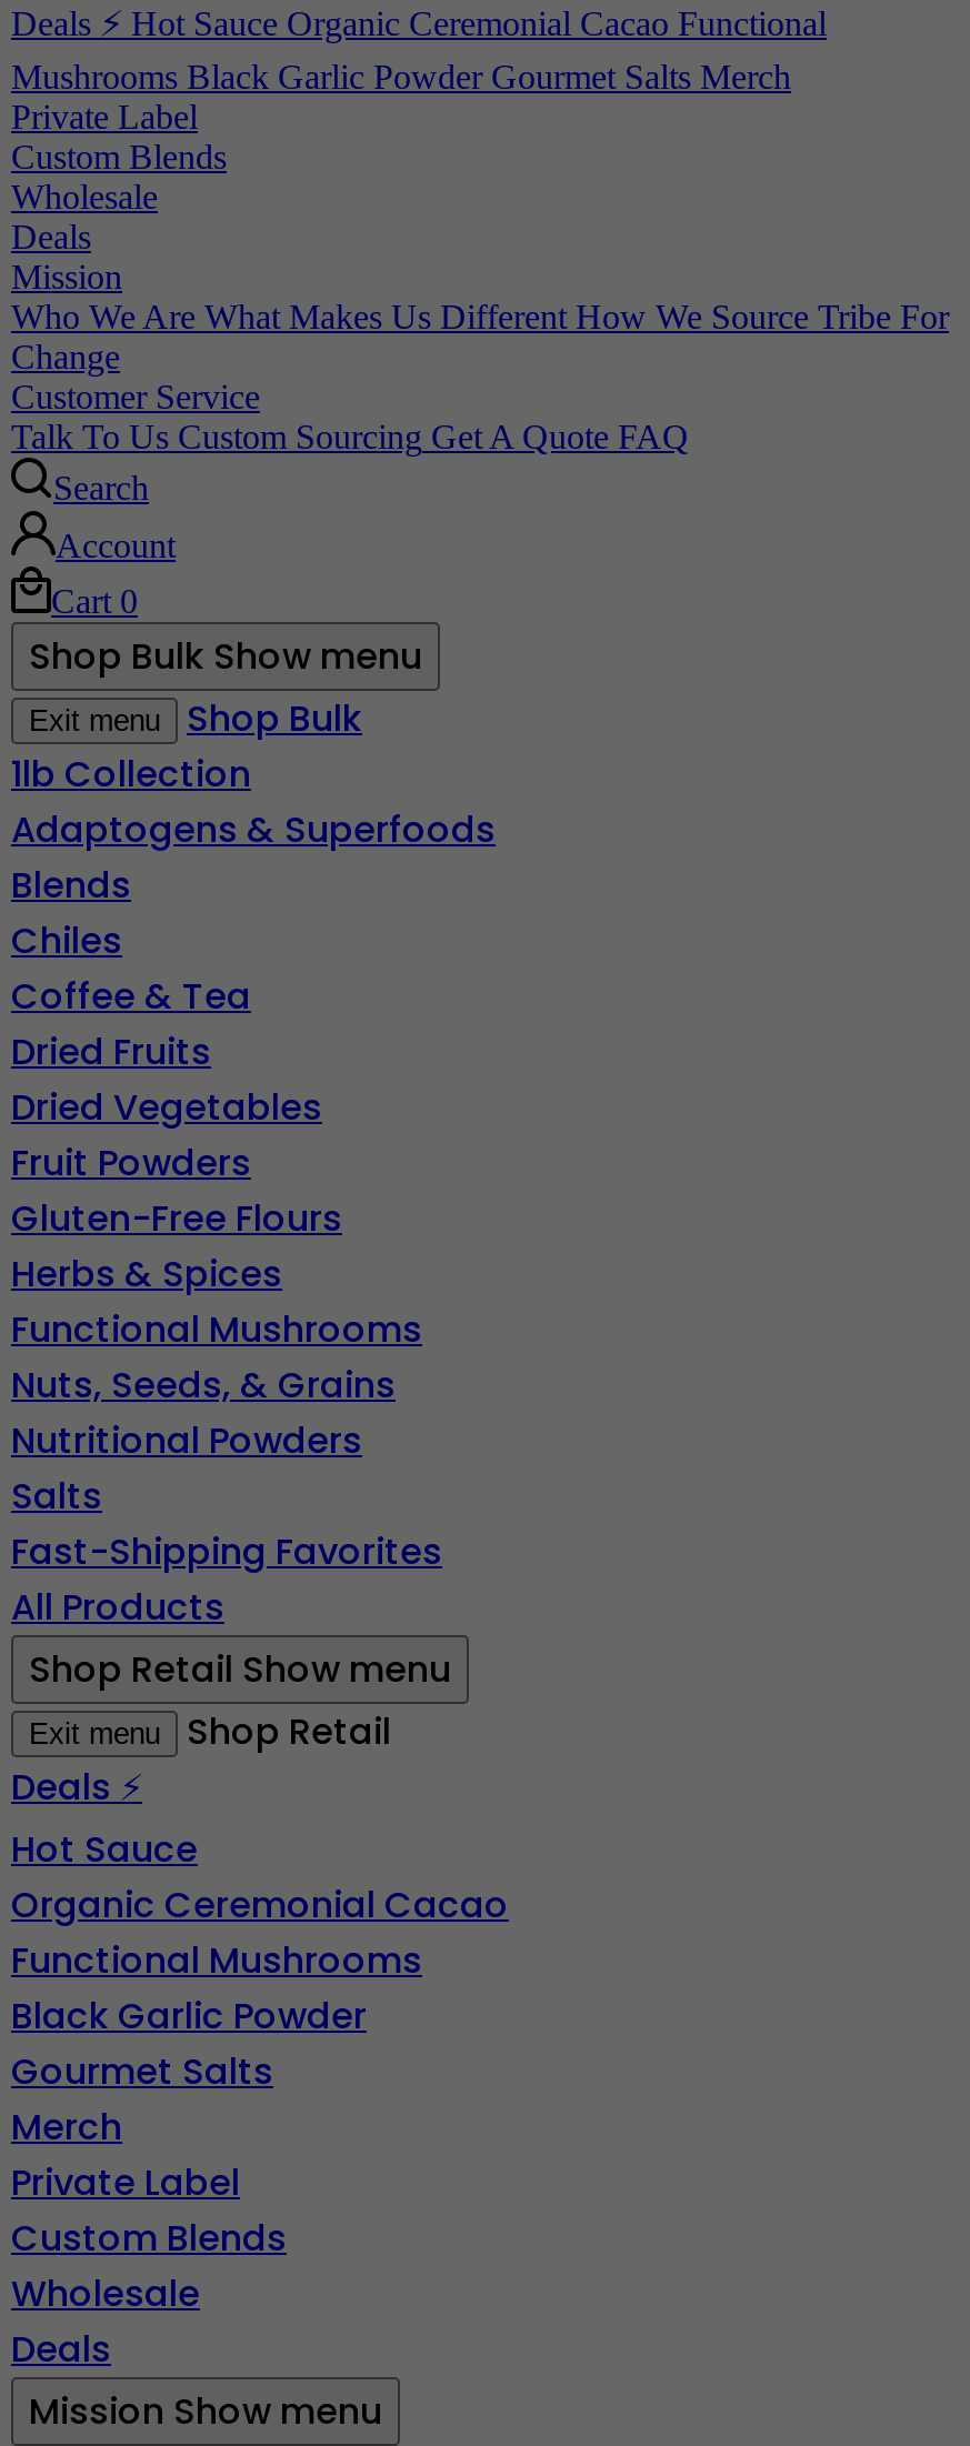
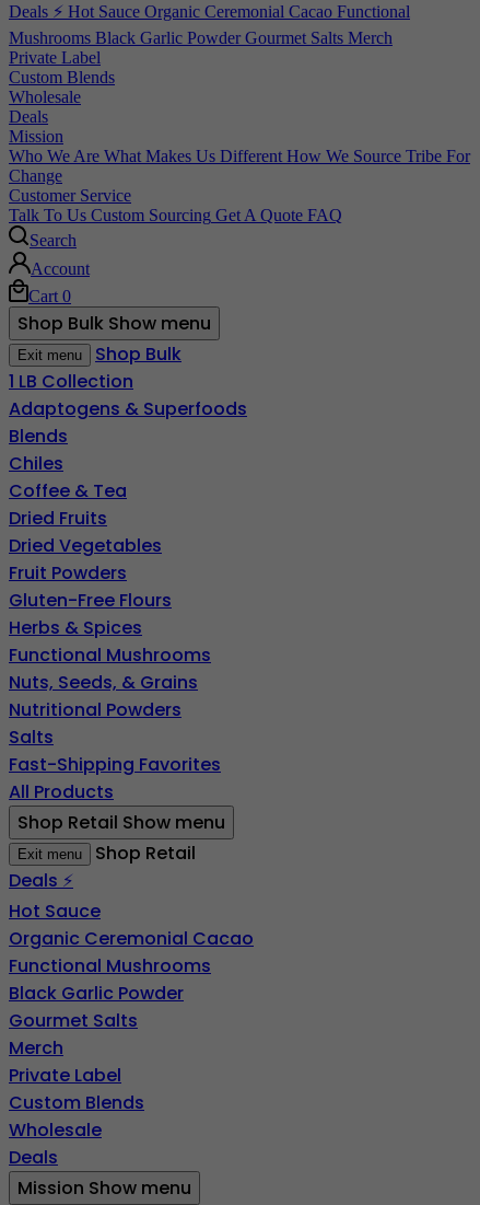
- 1lb Collection
+ 1 LB Collection
